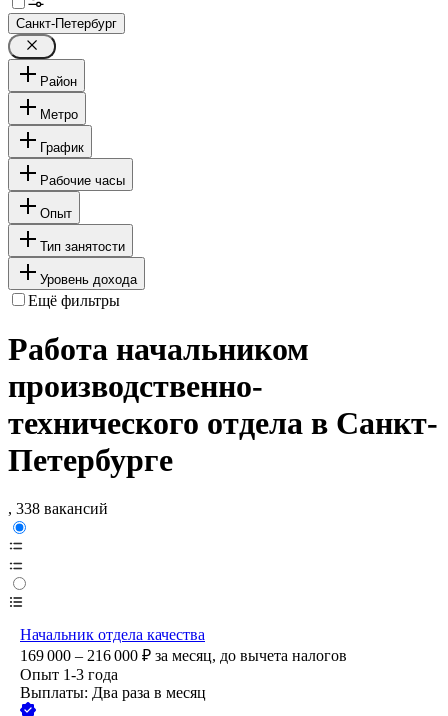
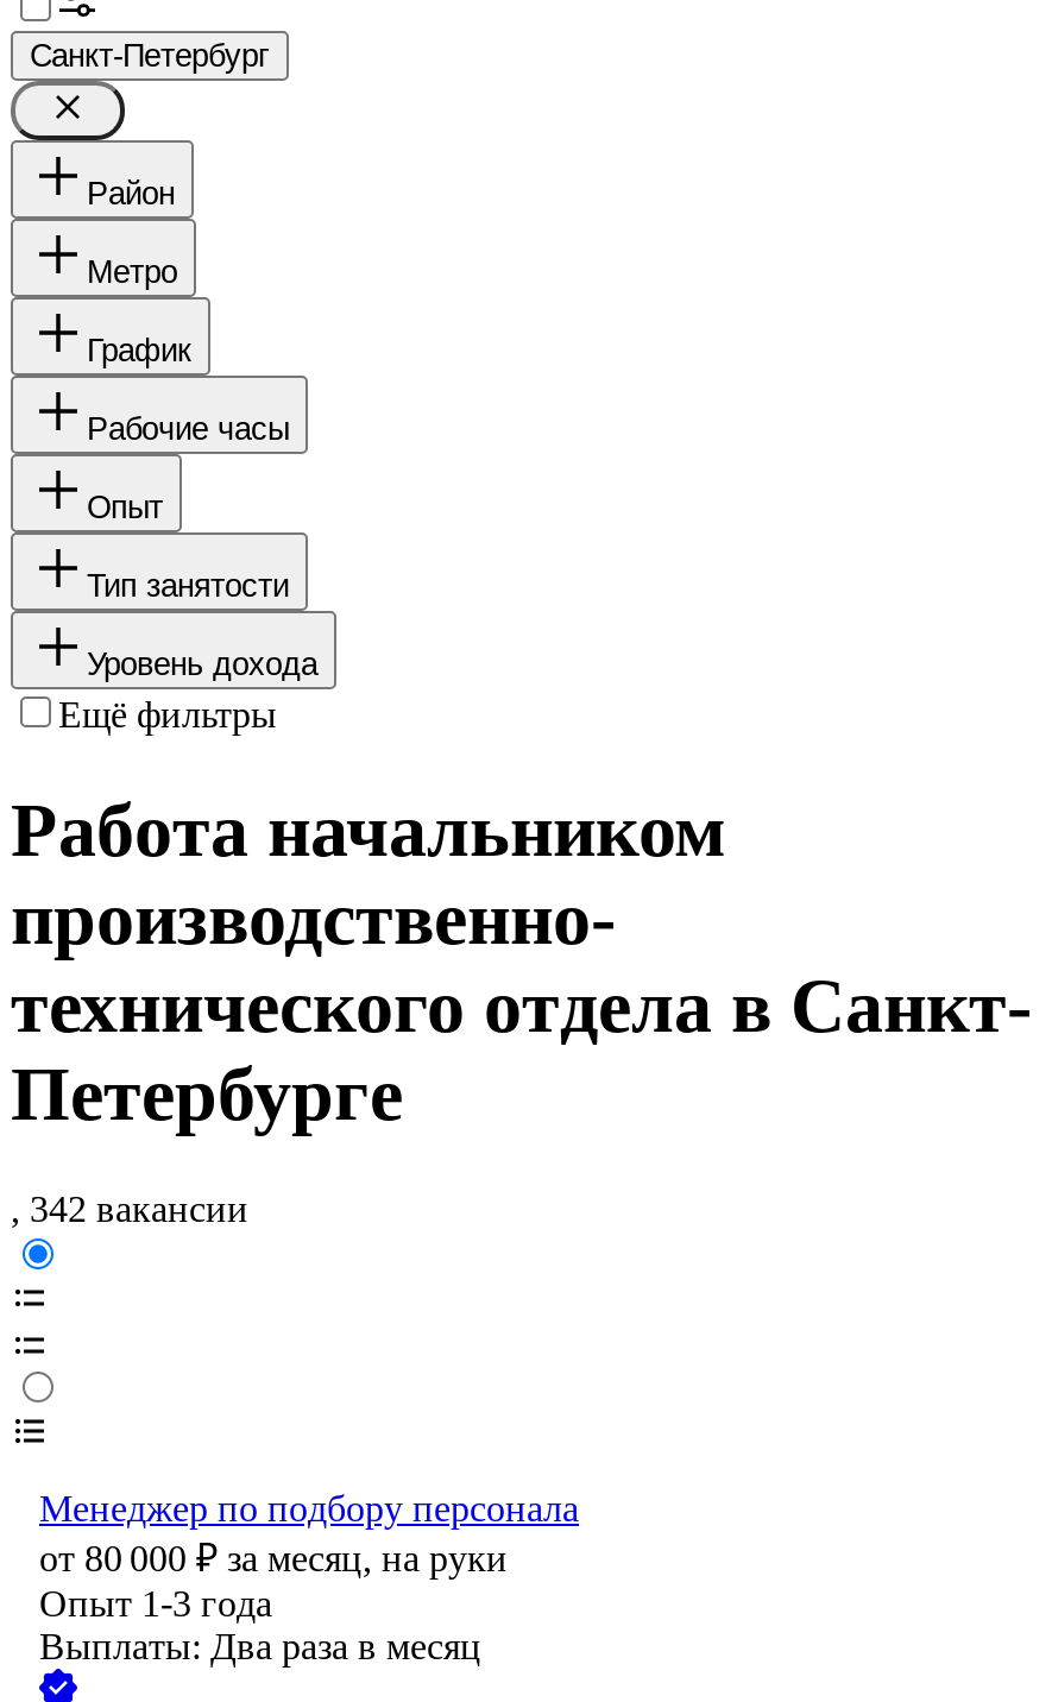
- , 338 вакансий
+ , 342 вакансии

- Начальник отдела качества
- 169 000 – 216 000 ₽ за месяц, до вычета налогов
+ Менеджер по подбору персонала
+ от 80 000 ₽ за месяц, на руки
